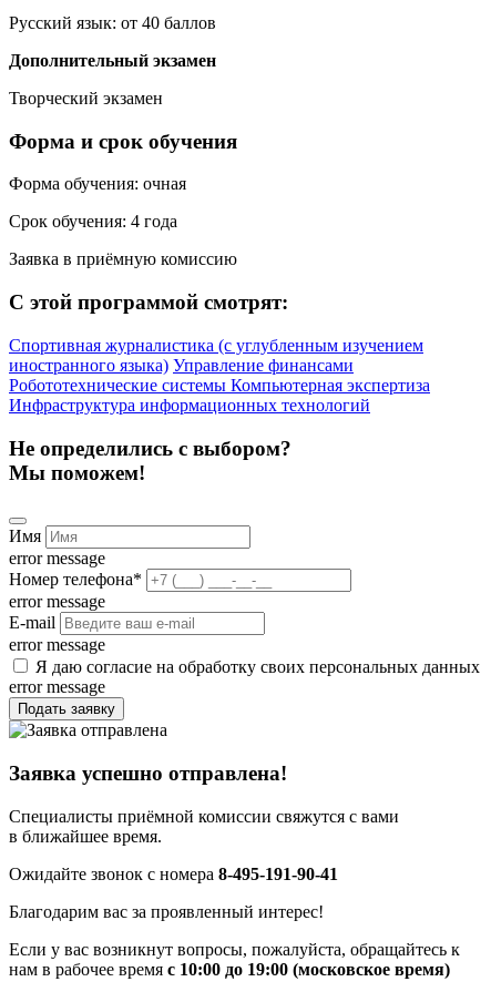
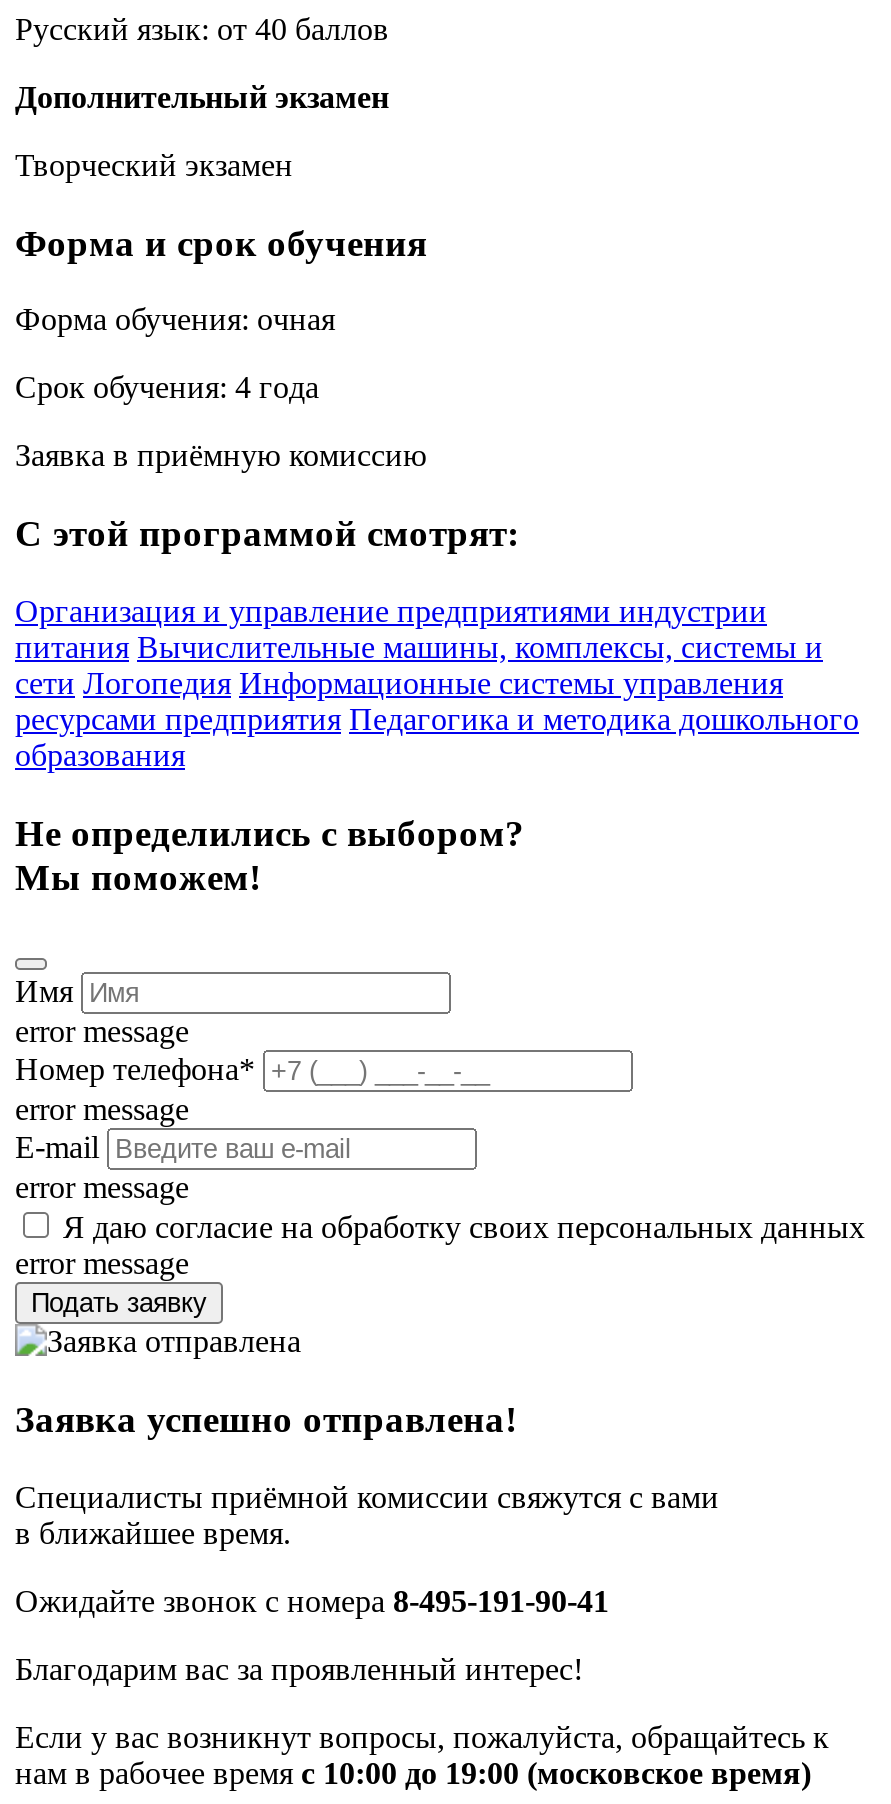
- Спортивная журналистика (с углубленным изучением
- иностранного языка) Управление финансами
- Робототехнические системы Компьютерная экспертиза
- Инфраструктура информационных технологий
+ Организация и управление предприятиями индустрии
+ питания Вычислительные машины, комплексы, системы и
+ сети Логопедия Информационные системы управления
+ ресурсами предприятия Педагогика и методика дошкольного
+ образования
